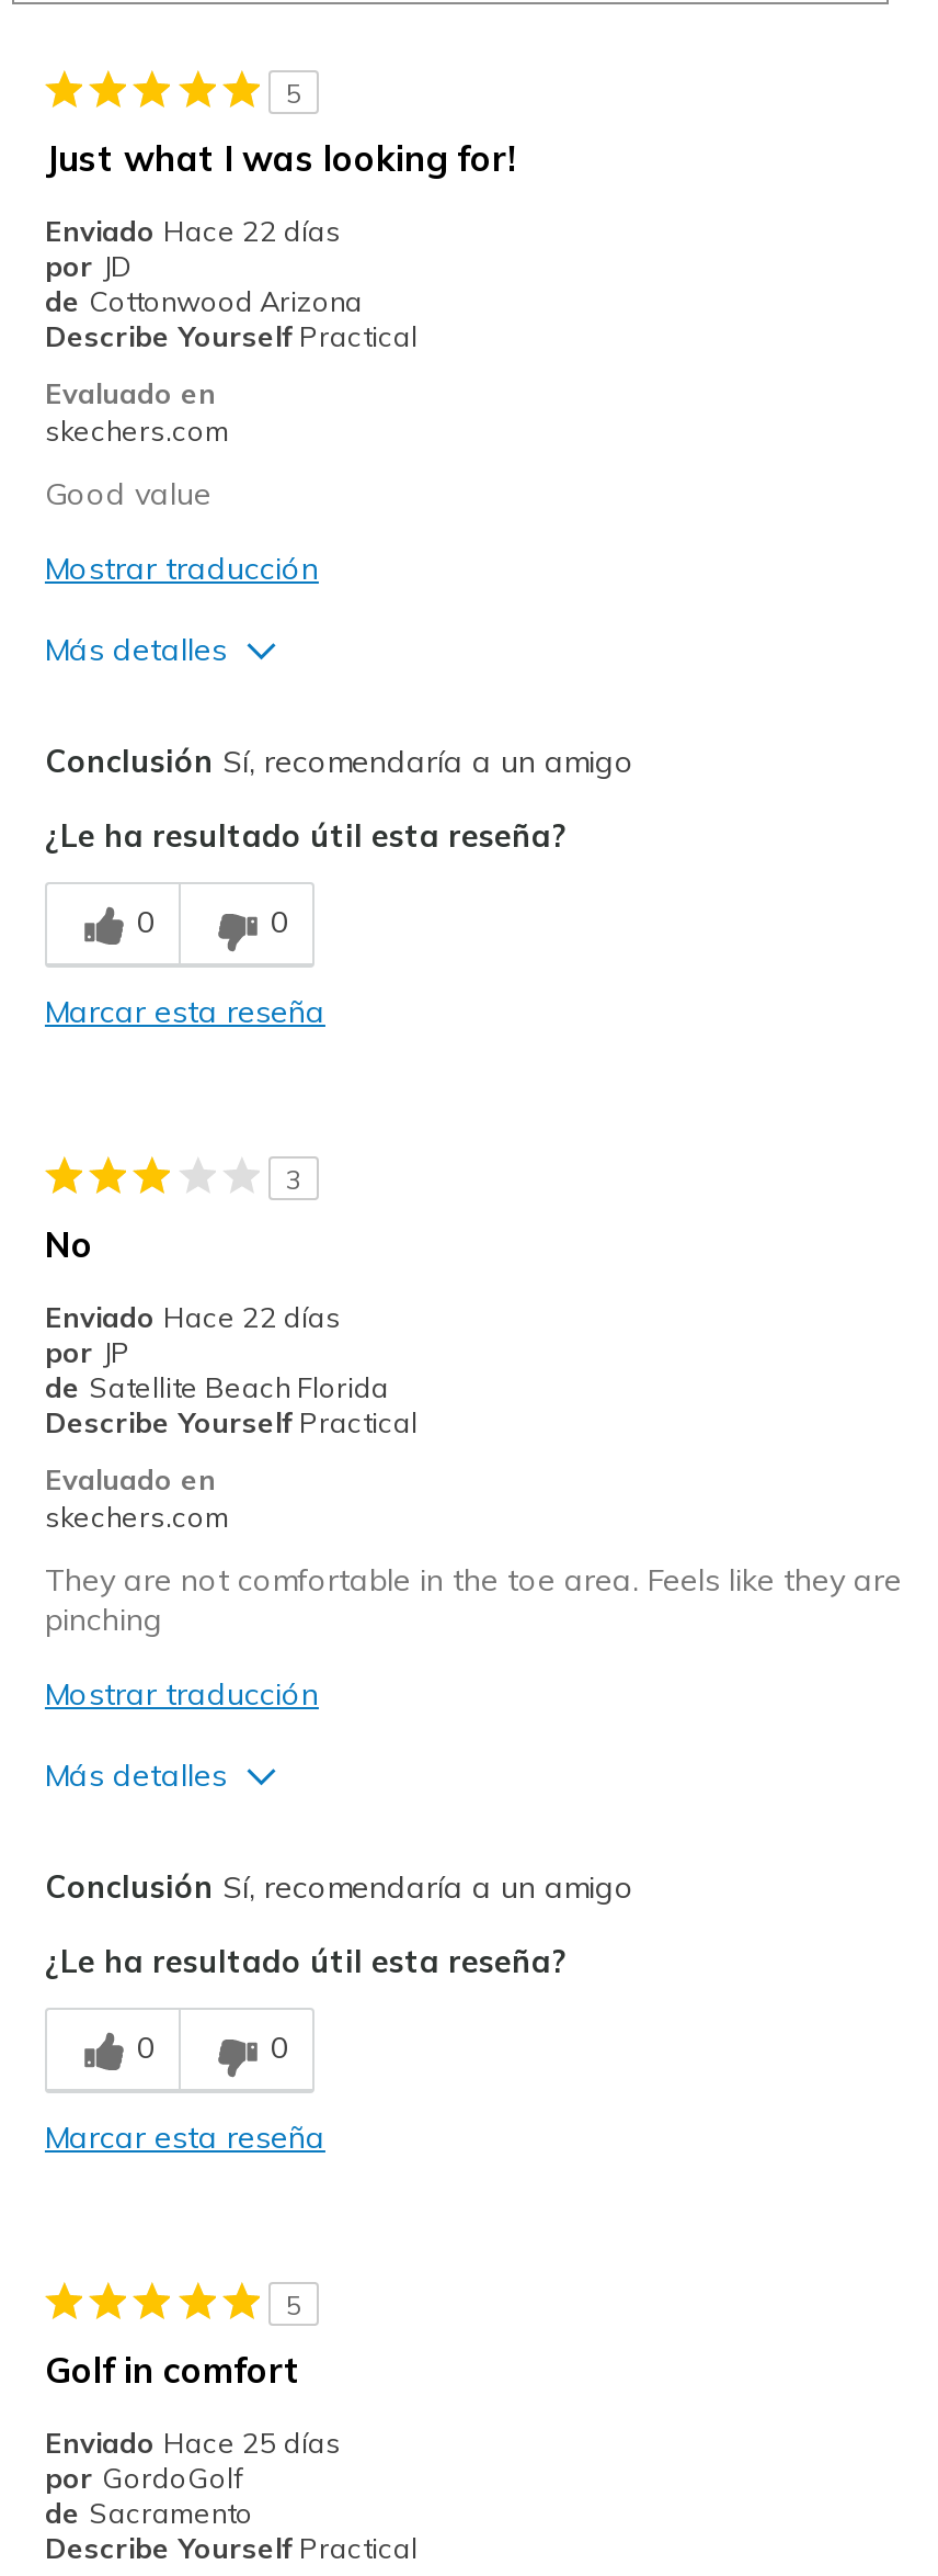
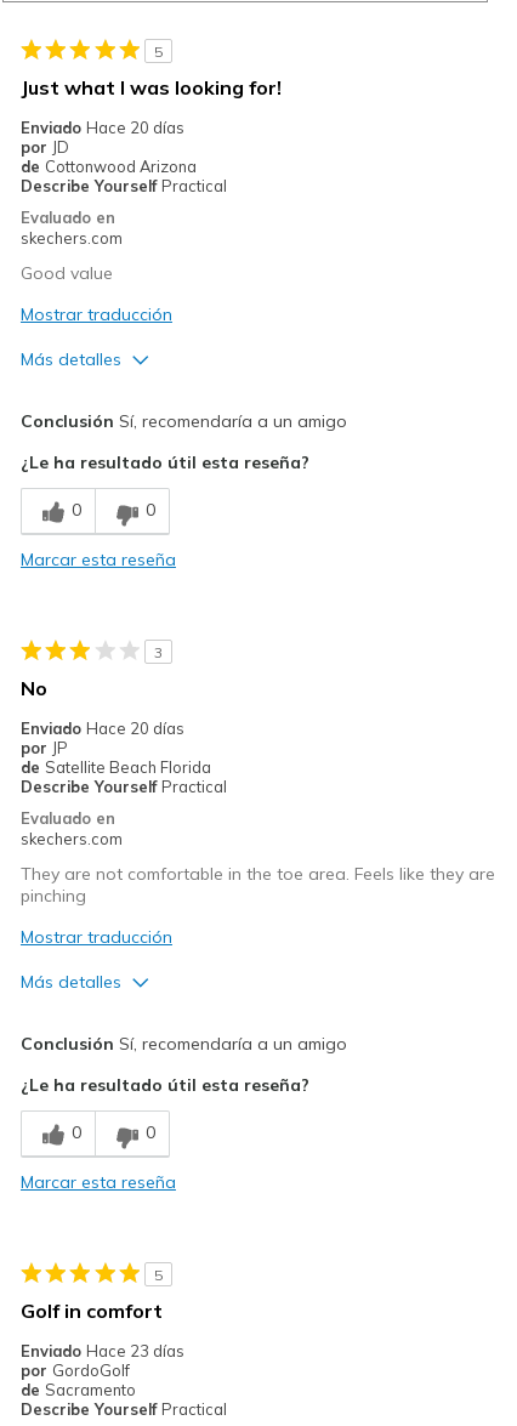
- Enviado Hace 22 días
+ Enviado Hace 20 días

- Enviado Hace 22 días
+ Enviado Hace 20 días

- Enviado Hace 25 días
+ Enviado Hace 23 días
